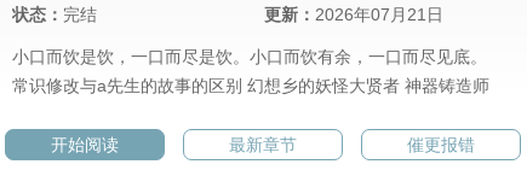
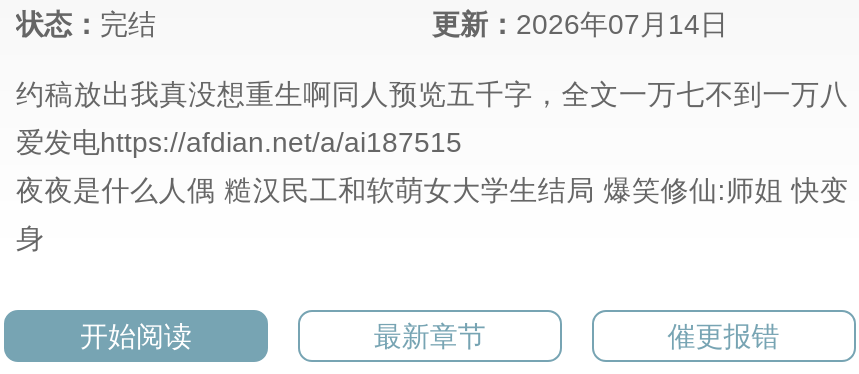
- 更新：2026年07月21日
- 小口而饮是饮，一口而尽是饮。小口而饮有余，一口而尽见底。
- 常识修改与a先生的故事的区别 幻想乡的妖怪大贤者 神器铸造师
+ 更新：2026年07月14日
+ 约稿放出我真没想重生啊同人预览五千字，全文一万七不到一万八
+ 爱发电https://afdian.net/a/ai187515
+ 夜夜是什么人偶 糙汉民工和软萌女大学生结局 爆笑修仙:师姐 快变
+ 身
